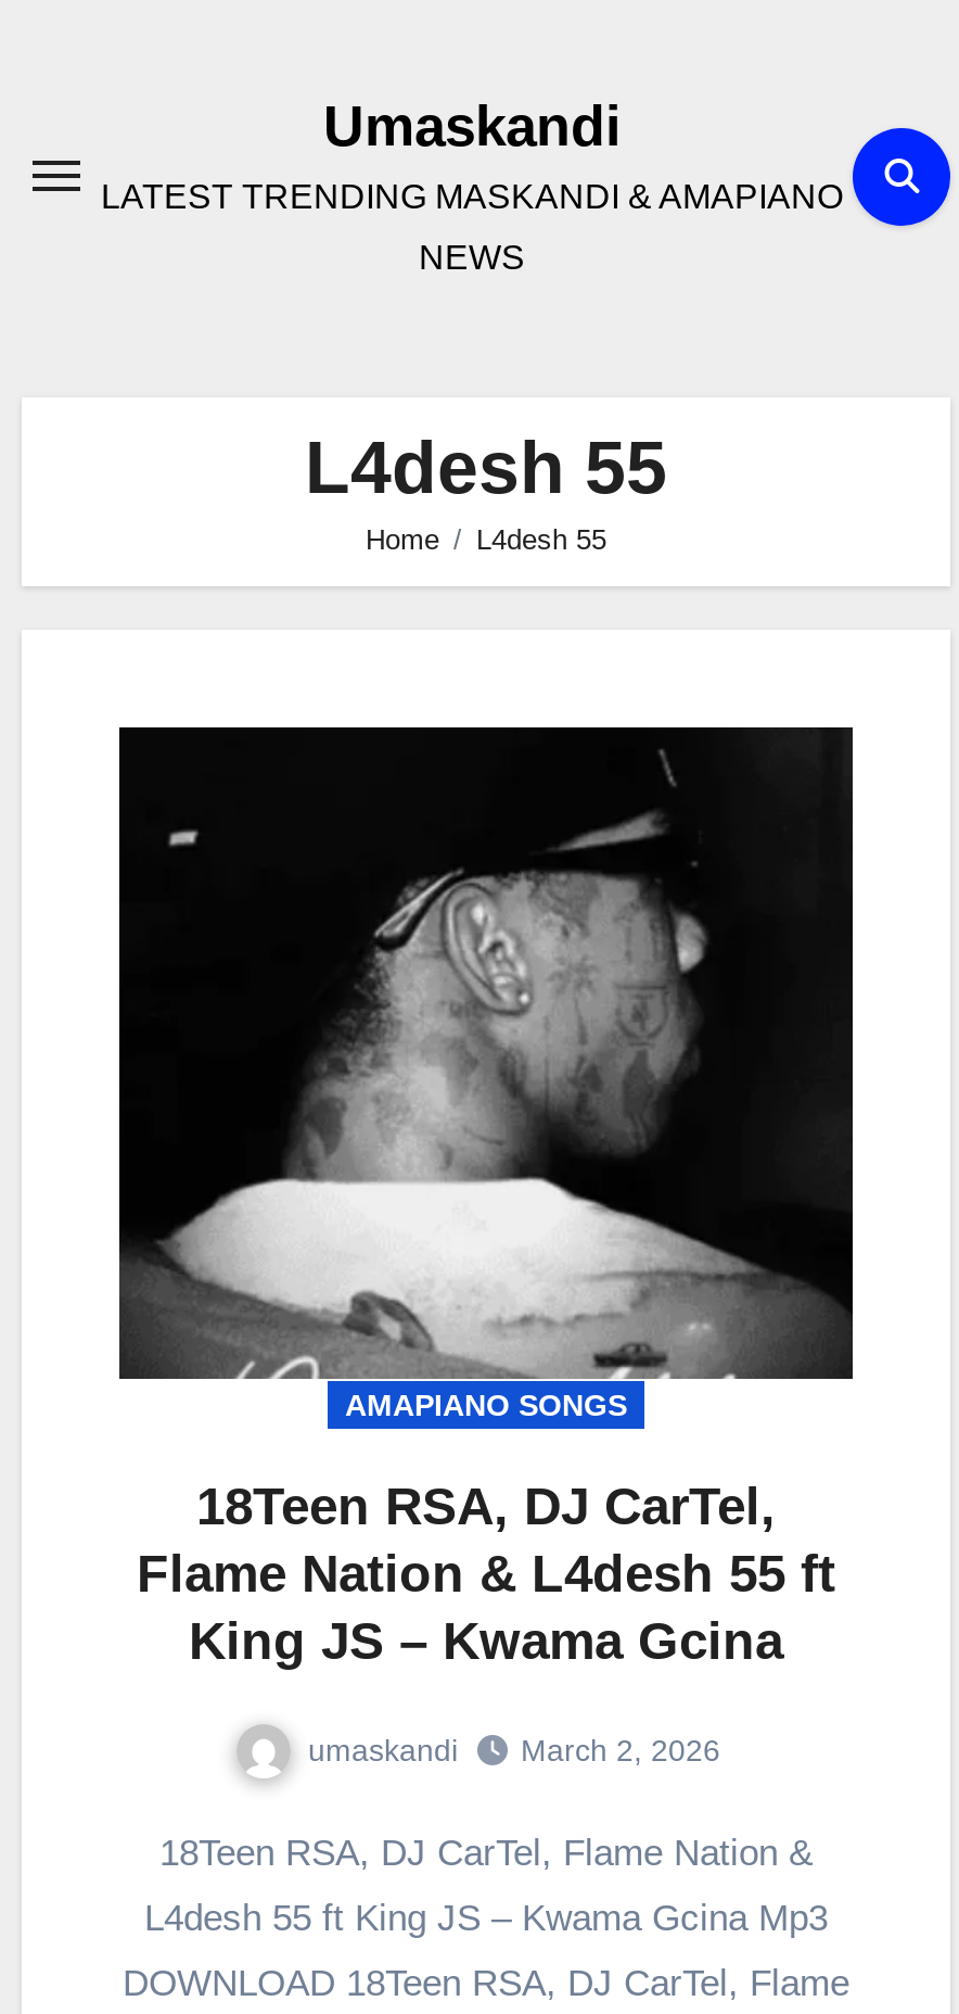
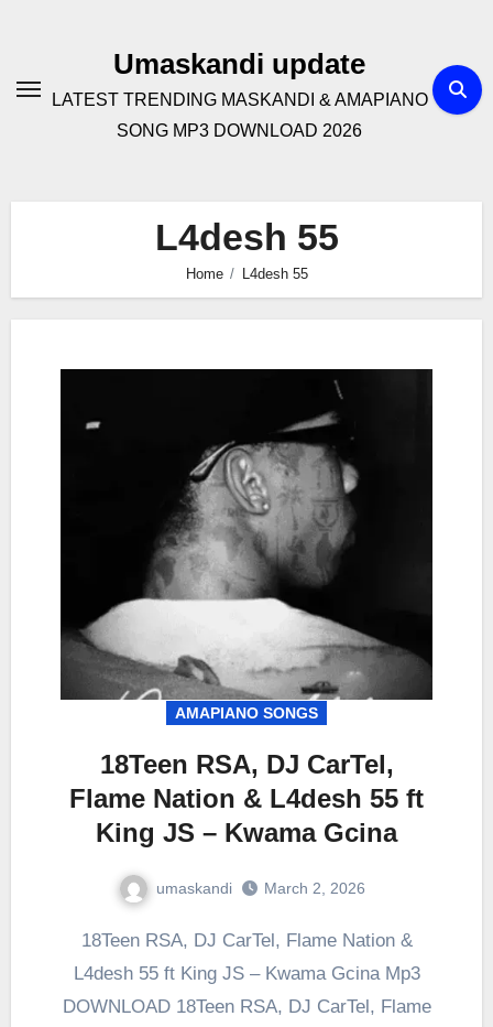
- Umaskandi
+ Umaskandi update

- NEWS
+ SONG MP3 DOWNLOAD 2026
